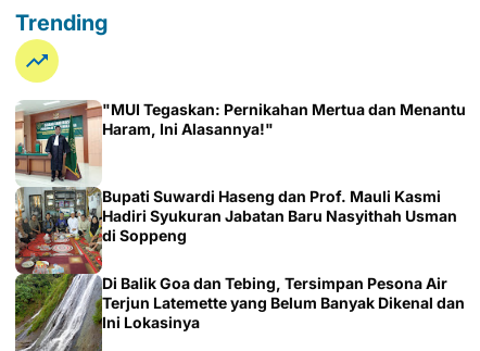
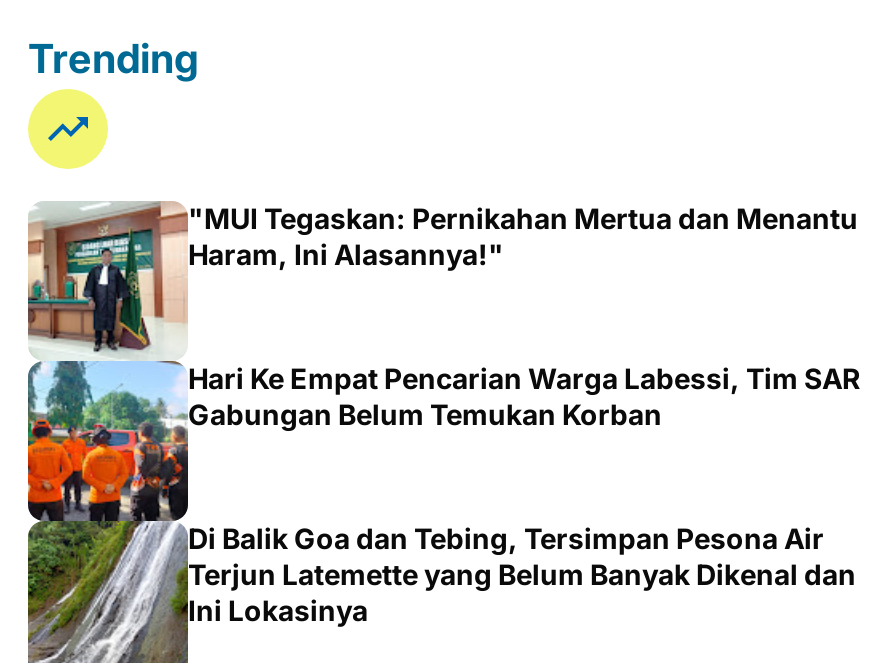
- [image]
- Bupati Suwardi Haseng dan Prof. Mauli Kasmi
- Hadiri Syukuran Jabatan Baru Nasyithah Usman
- di Soppeng
+ [image]
+ Hari Ke Empat Pencarian Warga Labessi, Tim SAR
+ Gabungan Belum Temukan Korban
